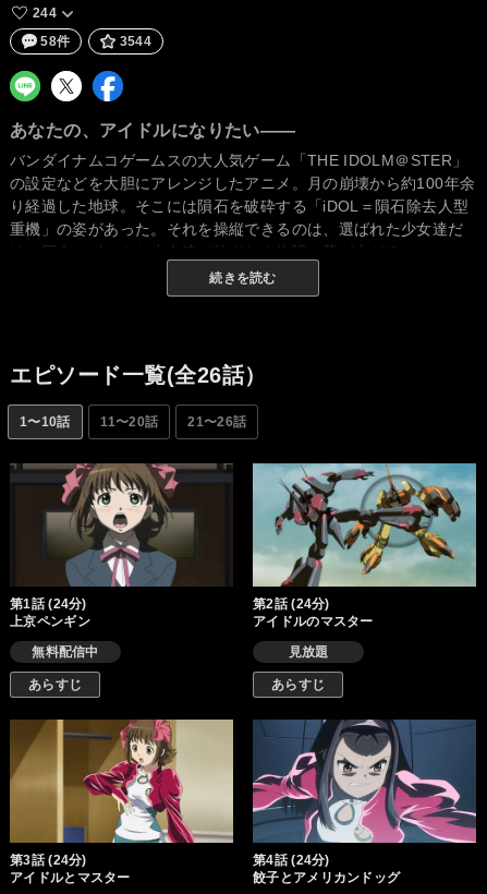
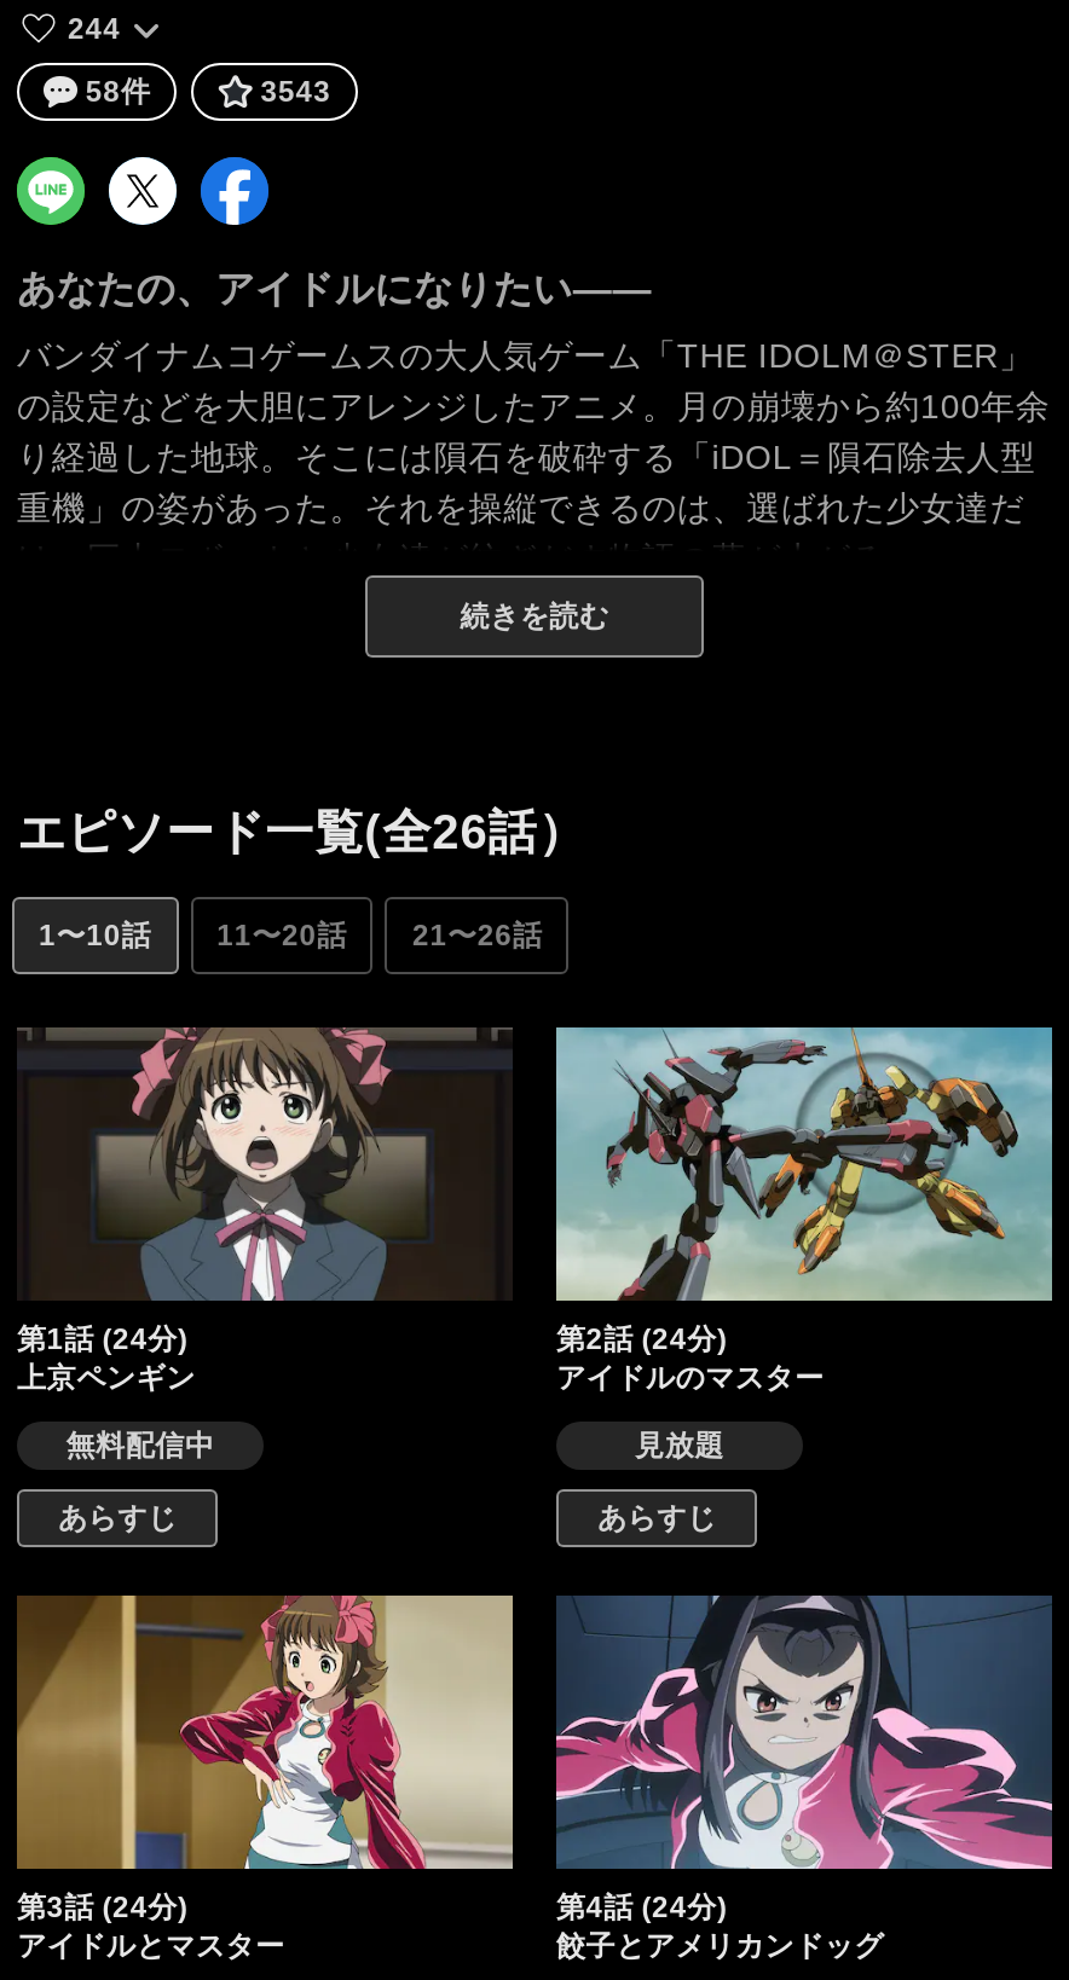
- 3544
+ 3543
